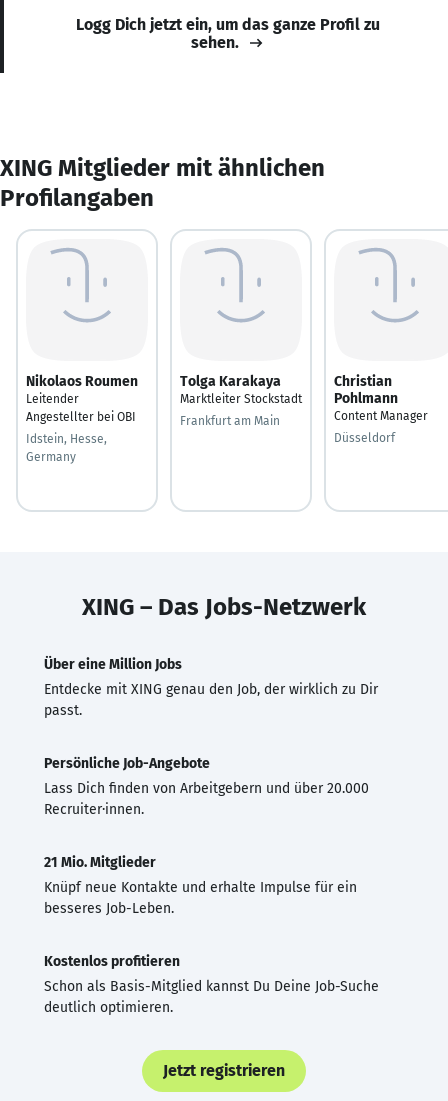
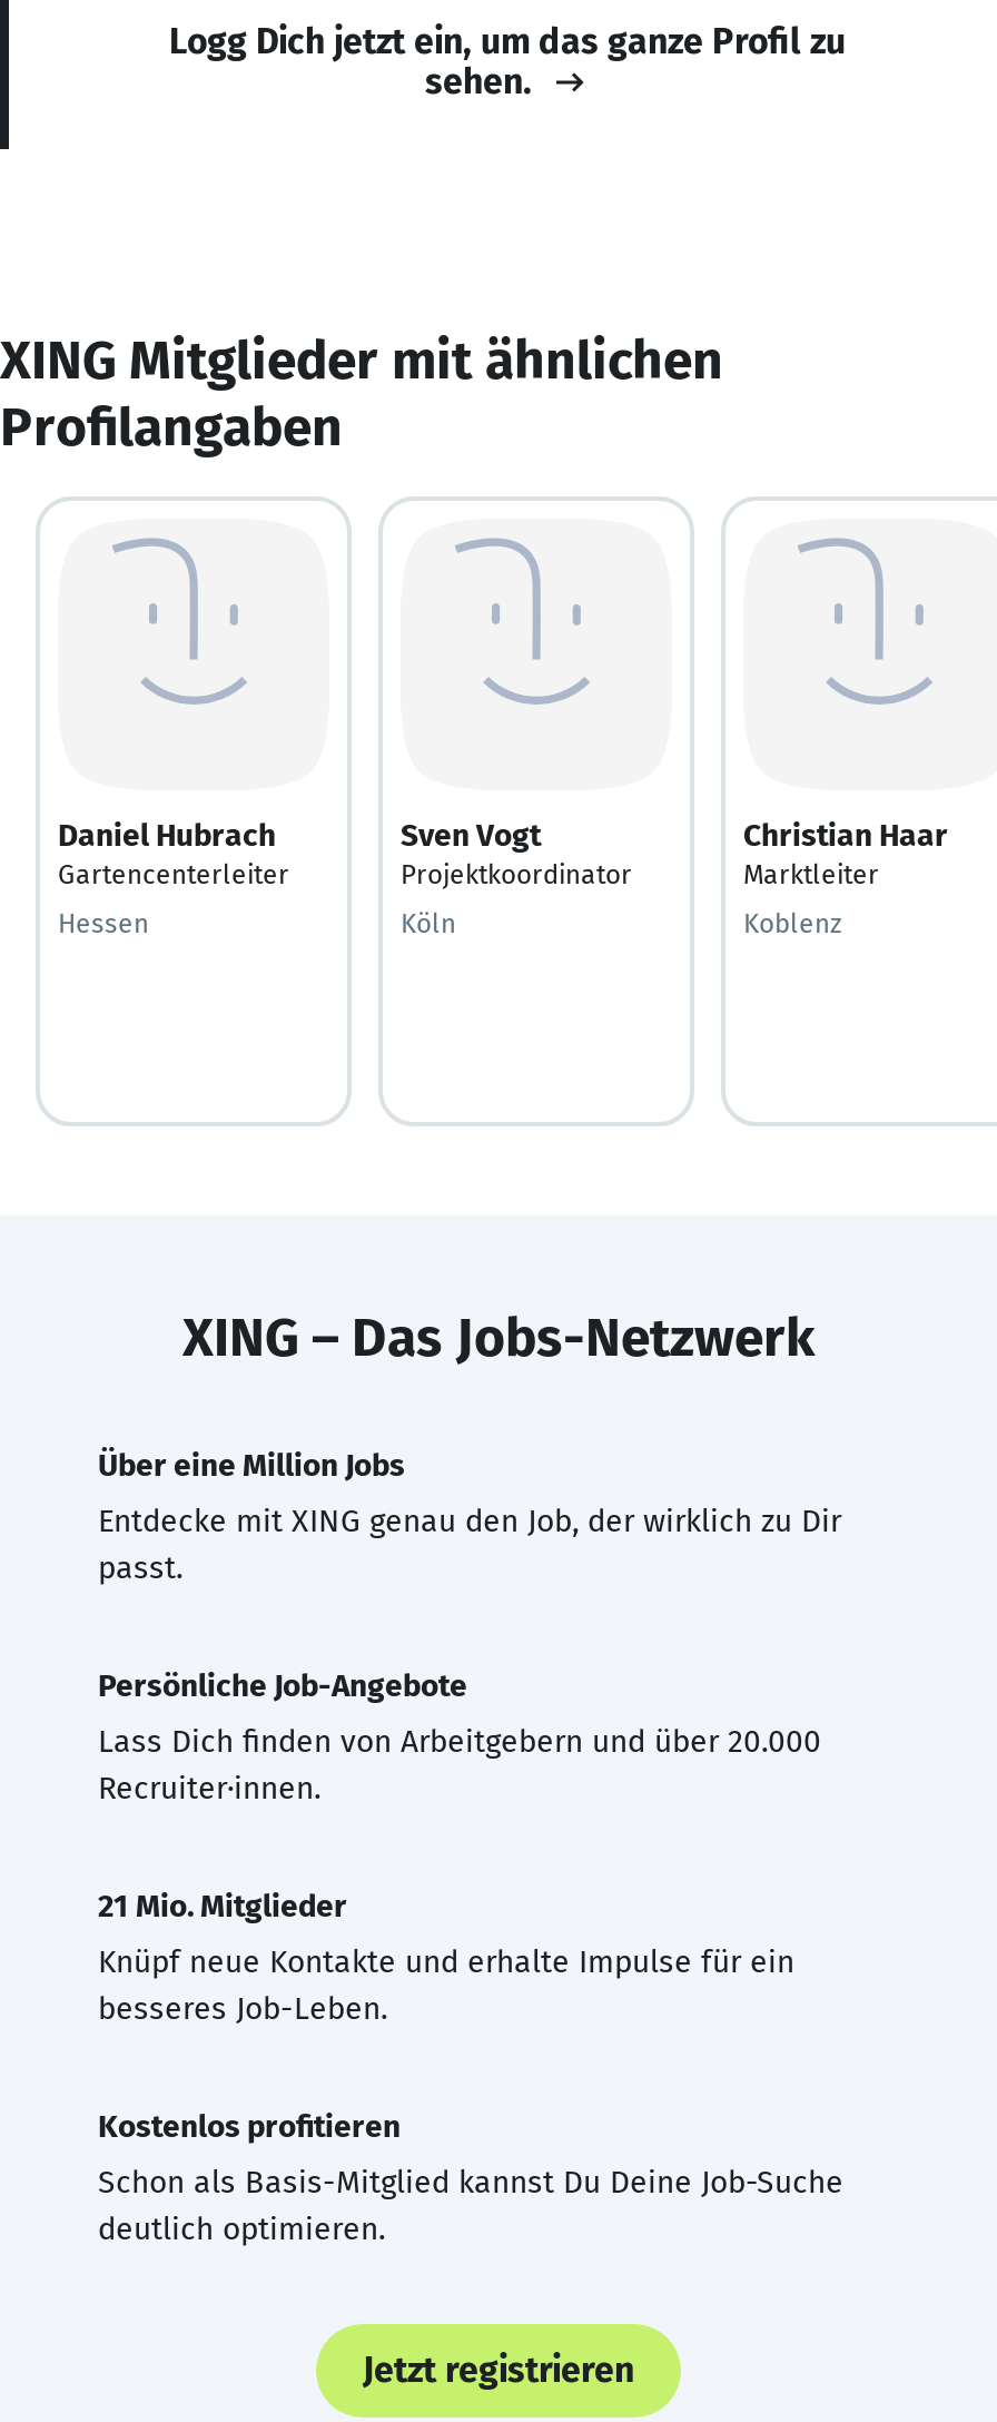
- Nikolaos Roumen
- Leitender
- Angestellter bei OBI
+ Daniel Hubrach
+ Gartencenterleiter

- Tolga Karakaya
- Marktleiter Stockstadt
+ Sven Vogt
+ Projektkoordinator

- Christian
- Pohlmann
- Content Manager
+ Christian Haar
+ Marktleiter

- Frankfurt am Main
+ Köln

- Idstein, Hesse,
- Germany
+ Hessen

- Düsseldorf
+ Koblenz
